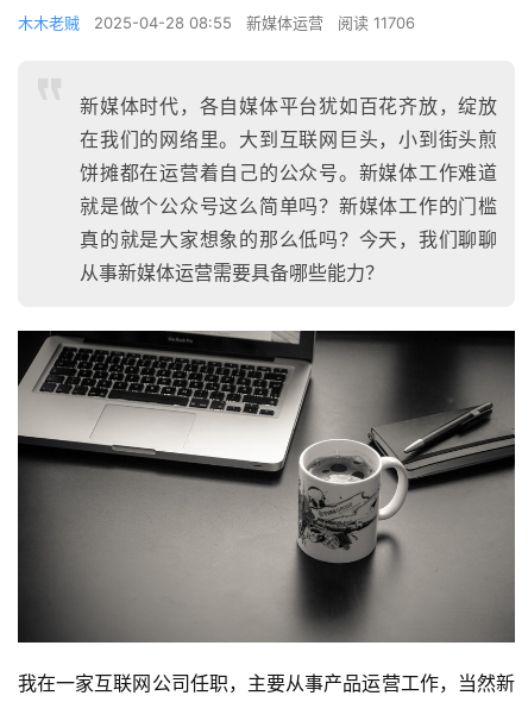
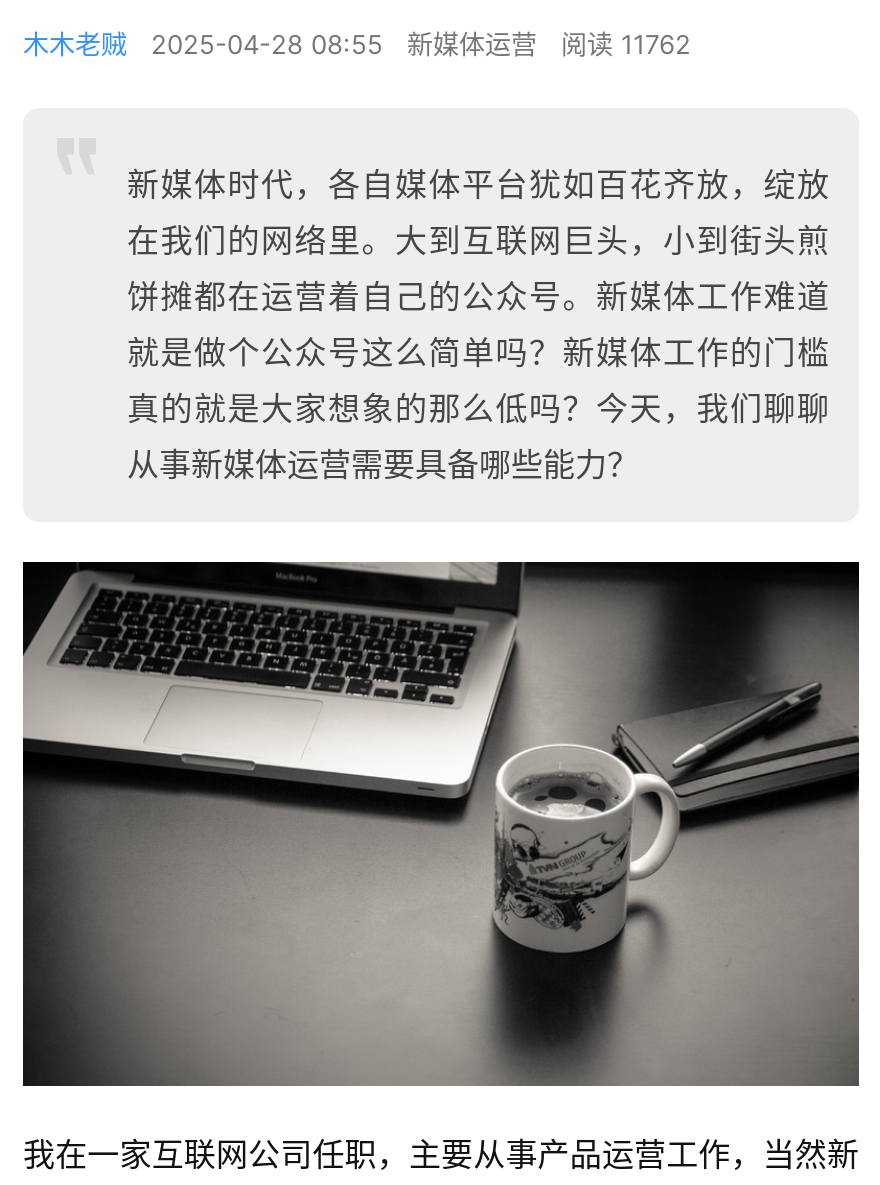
- 木木老贼 2025-04-28 08:55 新媒体运营 阅读 11706
+ 木木老贼 2025-04-28 08:55 新媒体运营 阅读 11762
